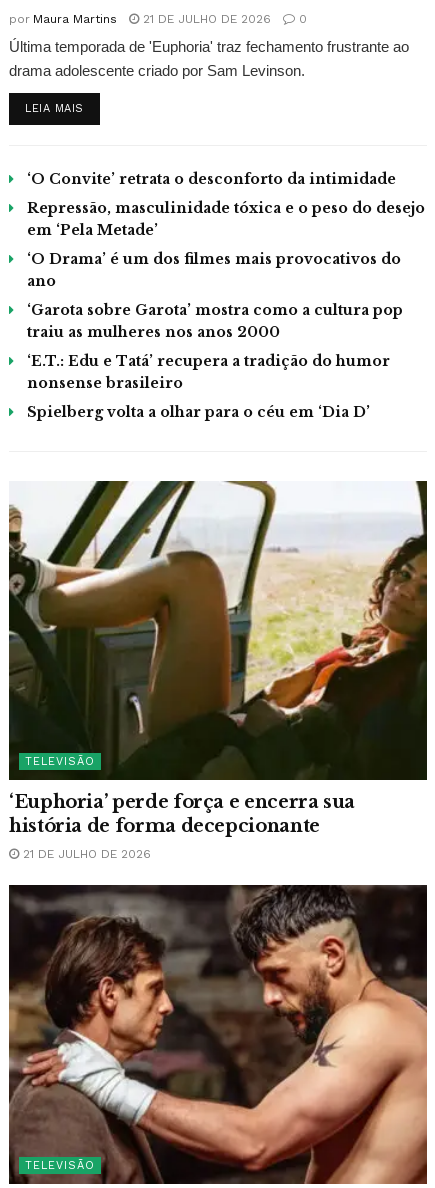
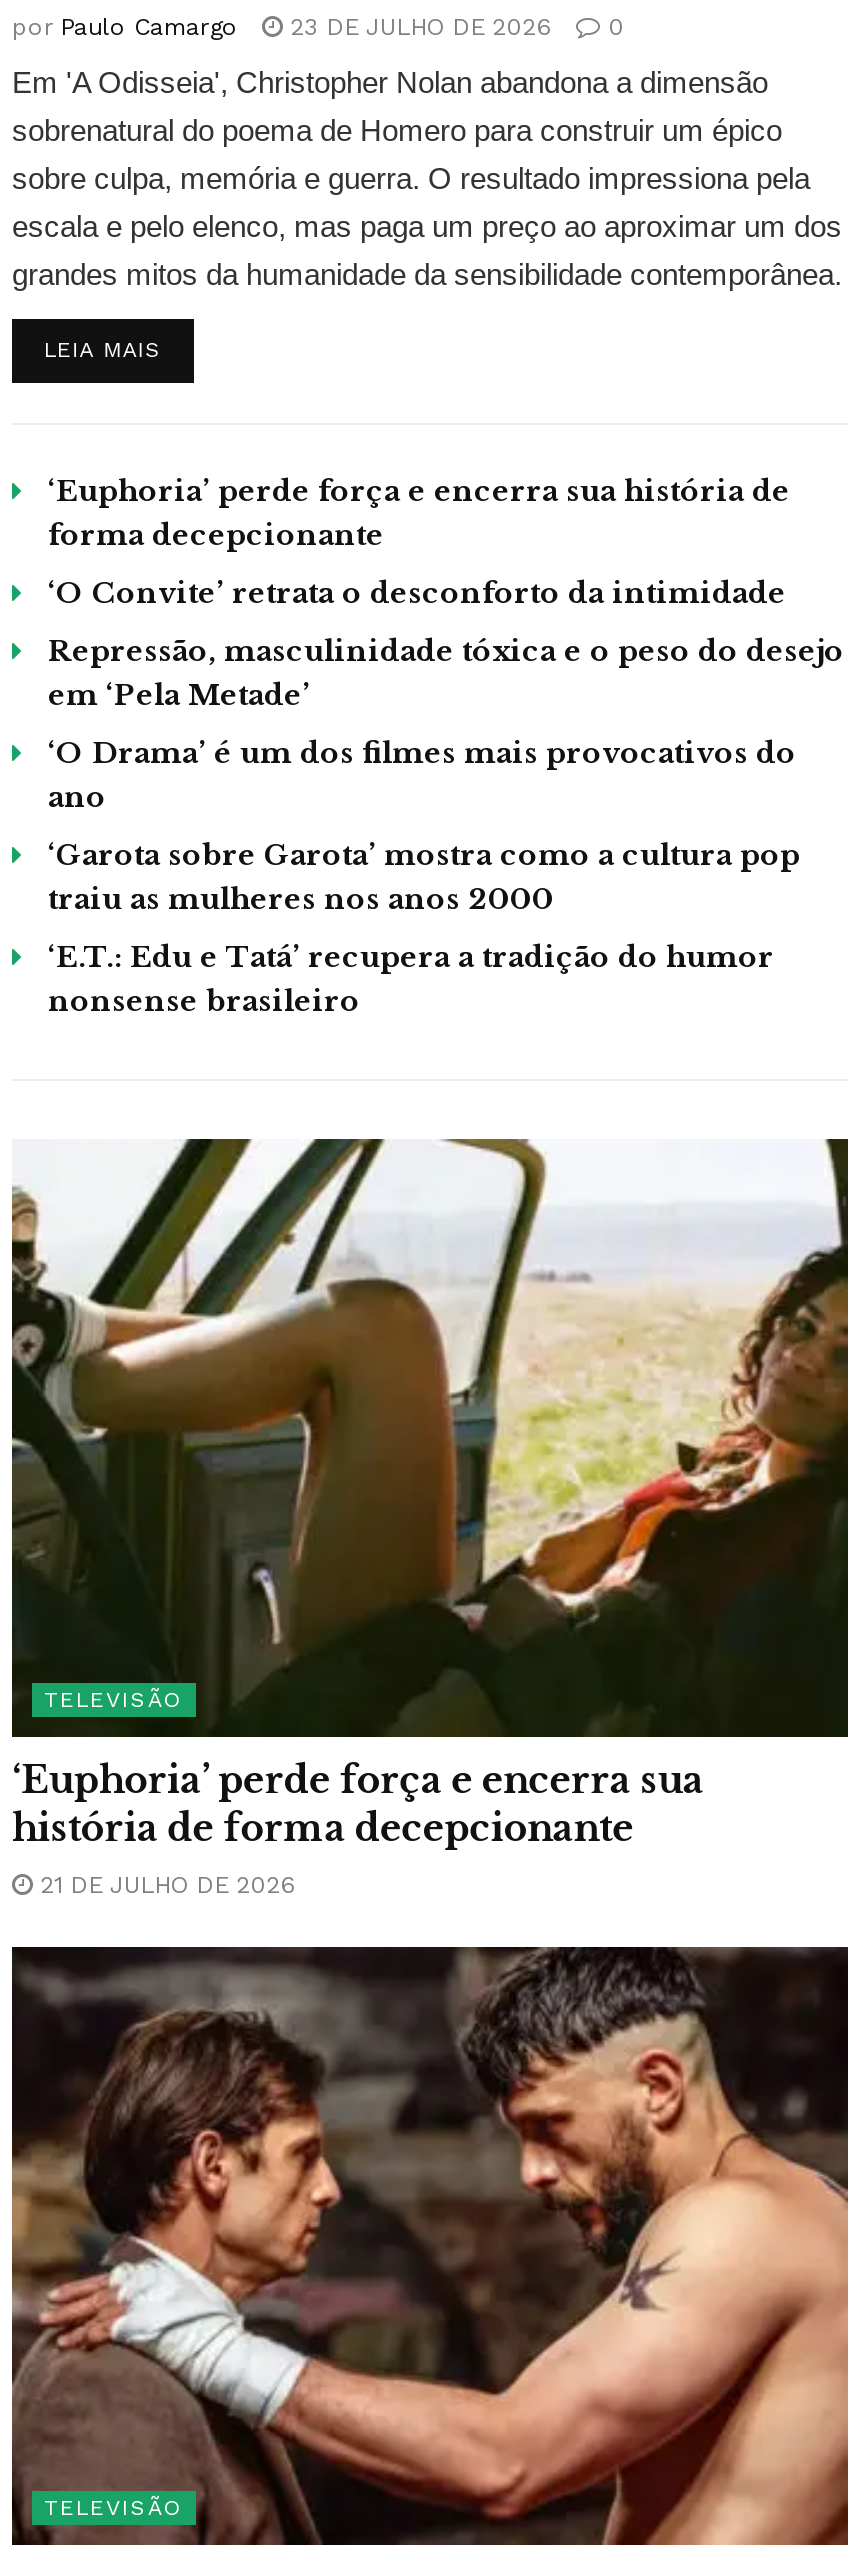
- por Maura Martins
- 21 DE JULHO DE 2026
+ por Paulo Camargo
+ 23 DE JULHO DE 2026

- Última temporada de 'Euphoria' traz fechamento frustrante ao
- drama adolescente criado por Sam Levinson.
+ Em 'A Odisseia', Christopher Nolan abandona a dimensão
+ sobrenatural do poema de Homero para construir um épico
+ sobre culpa, memória e guerra. O resultado impressiona pela
+ escala e pelo elenco, mas paga um preço ao aproximar um dos
+ grandes mitos da humanidade da sensibilidade contemporânea.

+ ‘Euphoria’ perde força e encerra sua história de
+ forma decepcionante

moved down: ‘O Convite’ retrata o desconforto da intimidade | Repressão, masculinidade tóxica e o peso do desejo | em ‘Pela Metade’ | ... | ‘E.T.: Edu e Tatá’ recupera a tradição do humor | nonsense brasileiro

- Spielberg volta a olhar para o céu em ‘Dia D’
